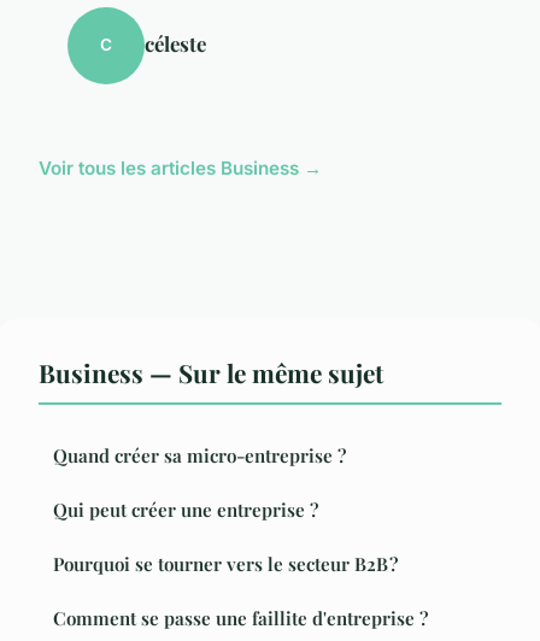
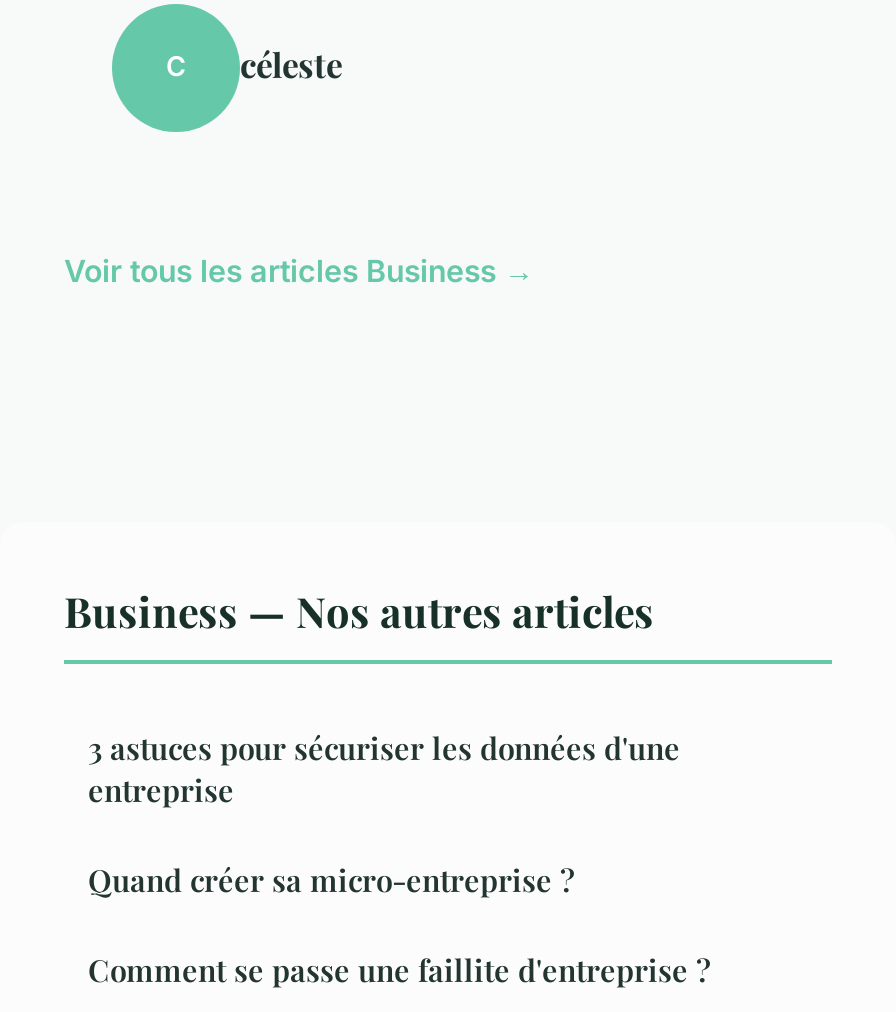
- Business — Sur le même sujet
+ Business — Nos autres articles
+ 3 astuces pour sécuriser les données d'une
+ entreprise

moved down: Quand créer sa micro-entreprise ?

- Qui peut créer une entreprise ?
- Pourquoi se tourner vers le secteur B2B ?
